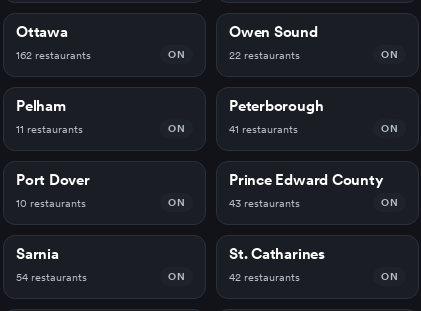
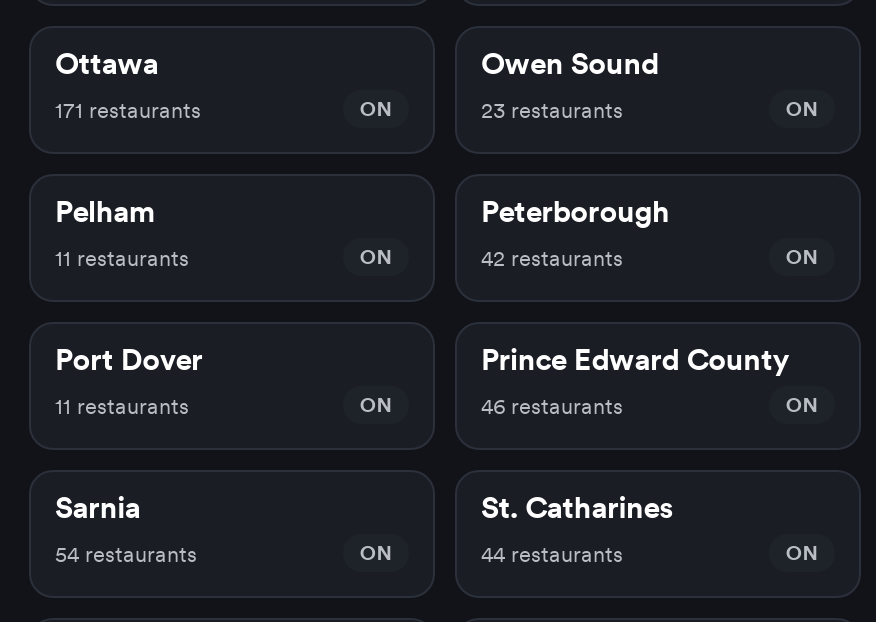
- 162 restaurants
+ 171 restaurants

- 22 restaurants
+ 23 restaurants

- 41 restaurants
+ 42 restaurants

- 10 restaurants
+ 11 restaurants

- 43 restaurants
+ 46 restaurants

- 42 restaurants
+ 44 restaurants
